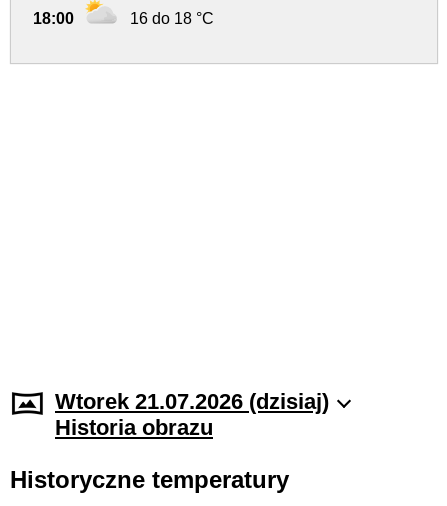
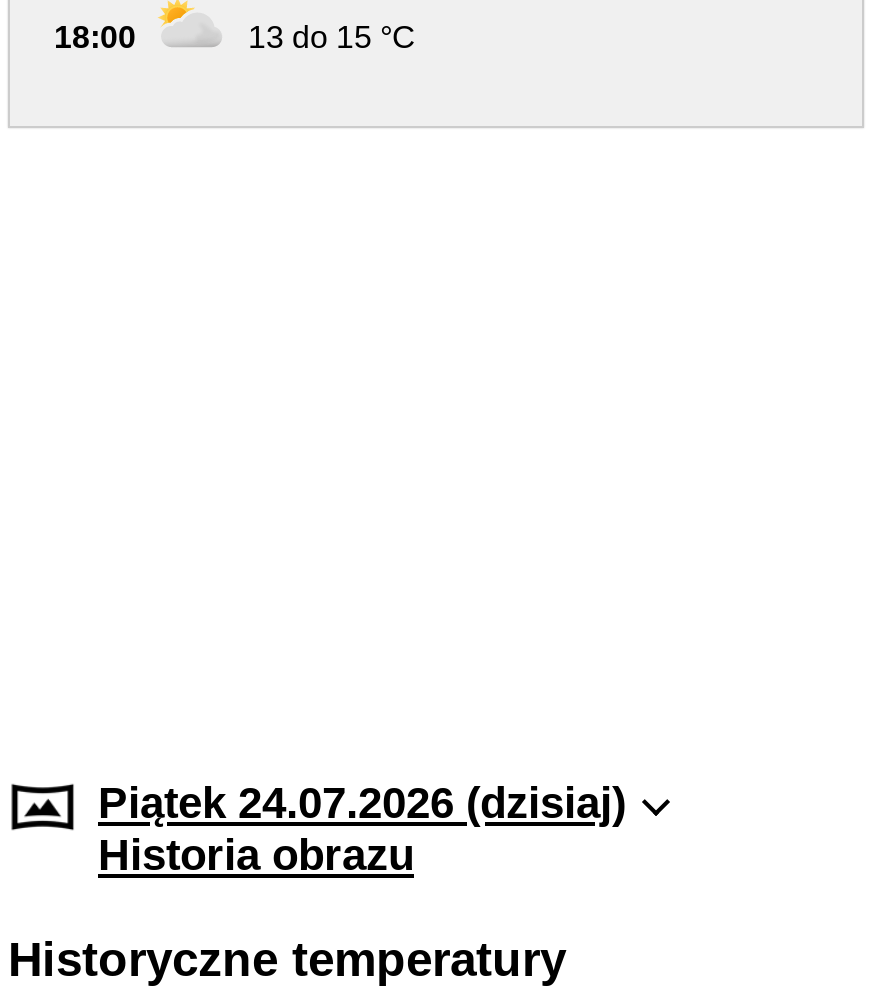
- 16 do 18 °C
+ 13 do 15 °C

- Wtorek 21.07.2026 (dzisiaj)
+ Piątek 24.07.2026 (dzisiaj)
